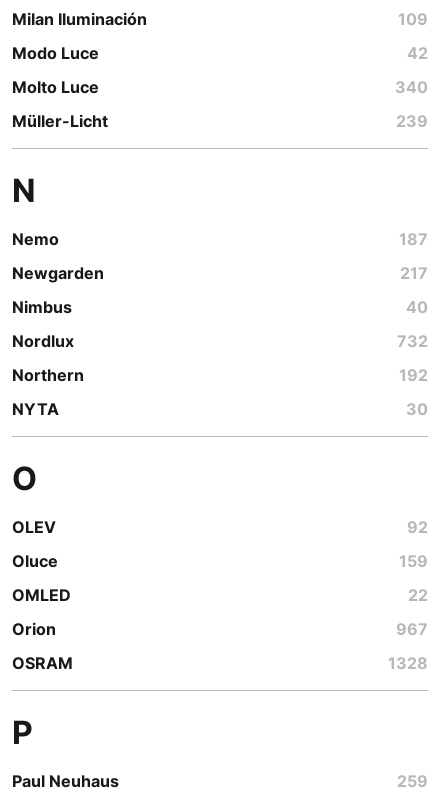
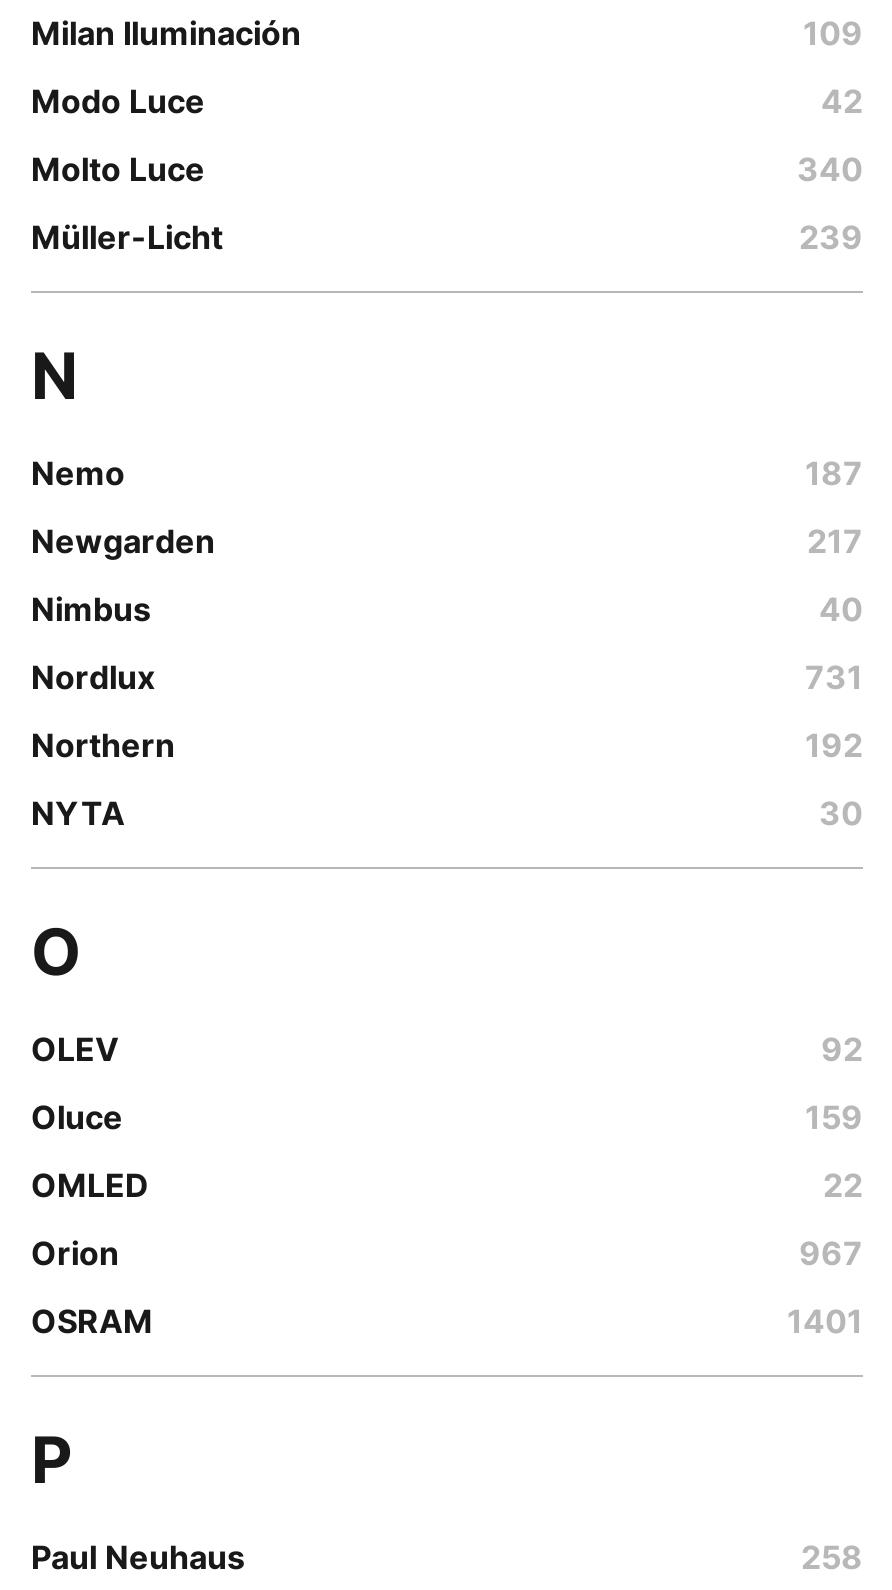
- 732
+ 731

- 1328
+ 1401

- 259
+ 258
